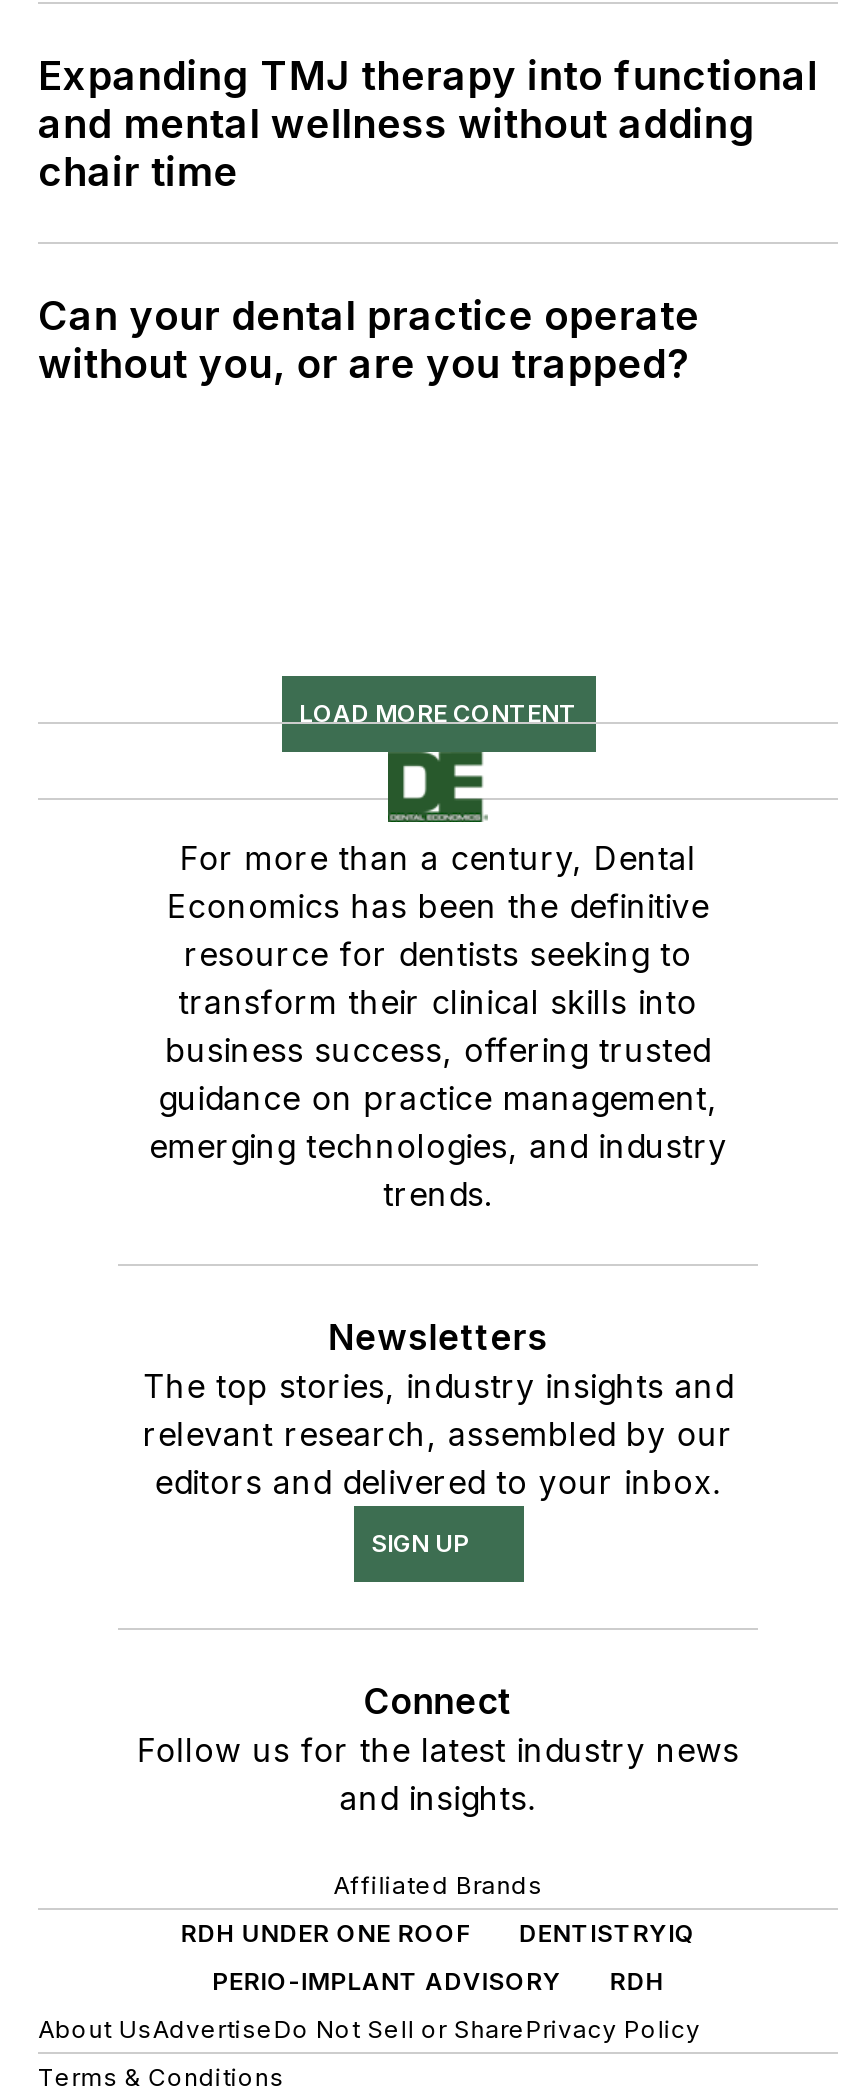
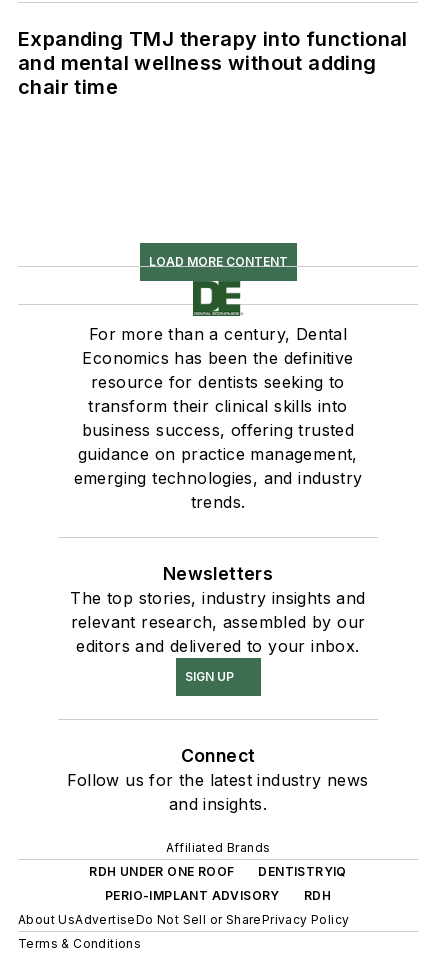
- Can your dental practice operate
- without you, or are you trapped?
